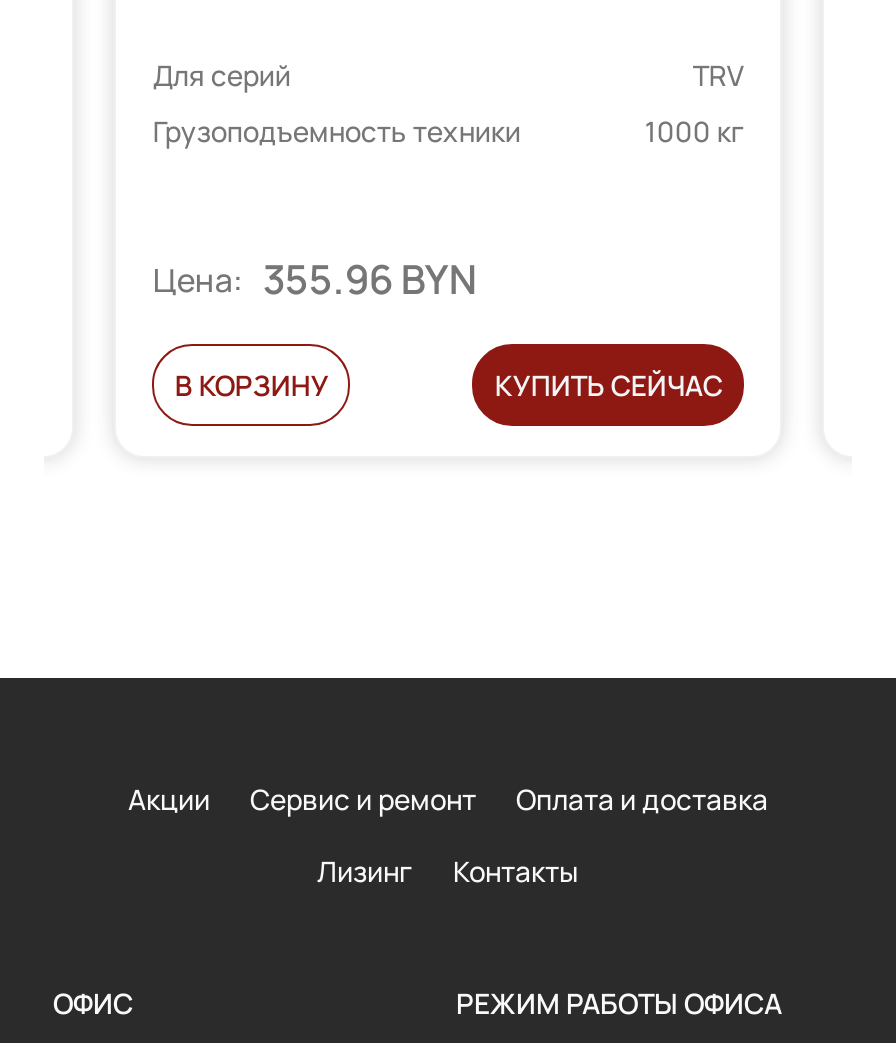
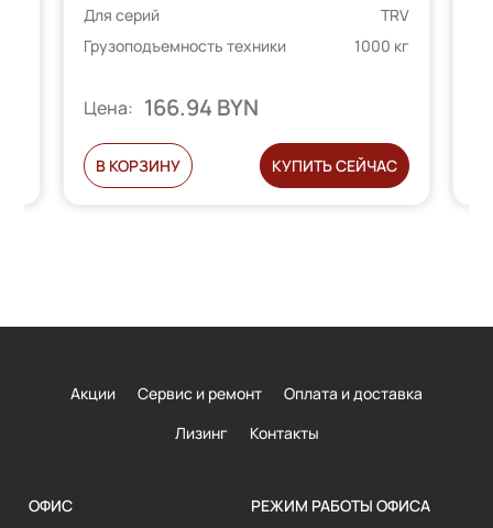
- Цена: 355.96 BYN
+ Цена: 166.94 BYN
